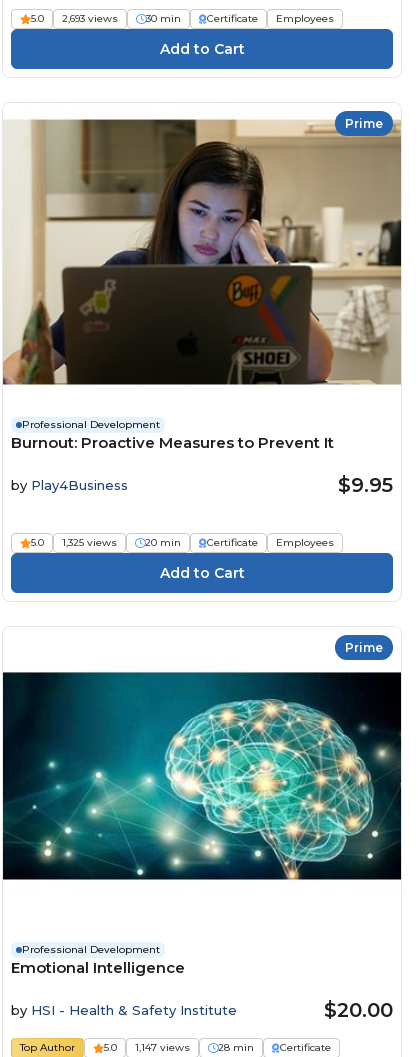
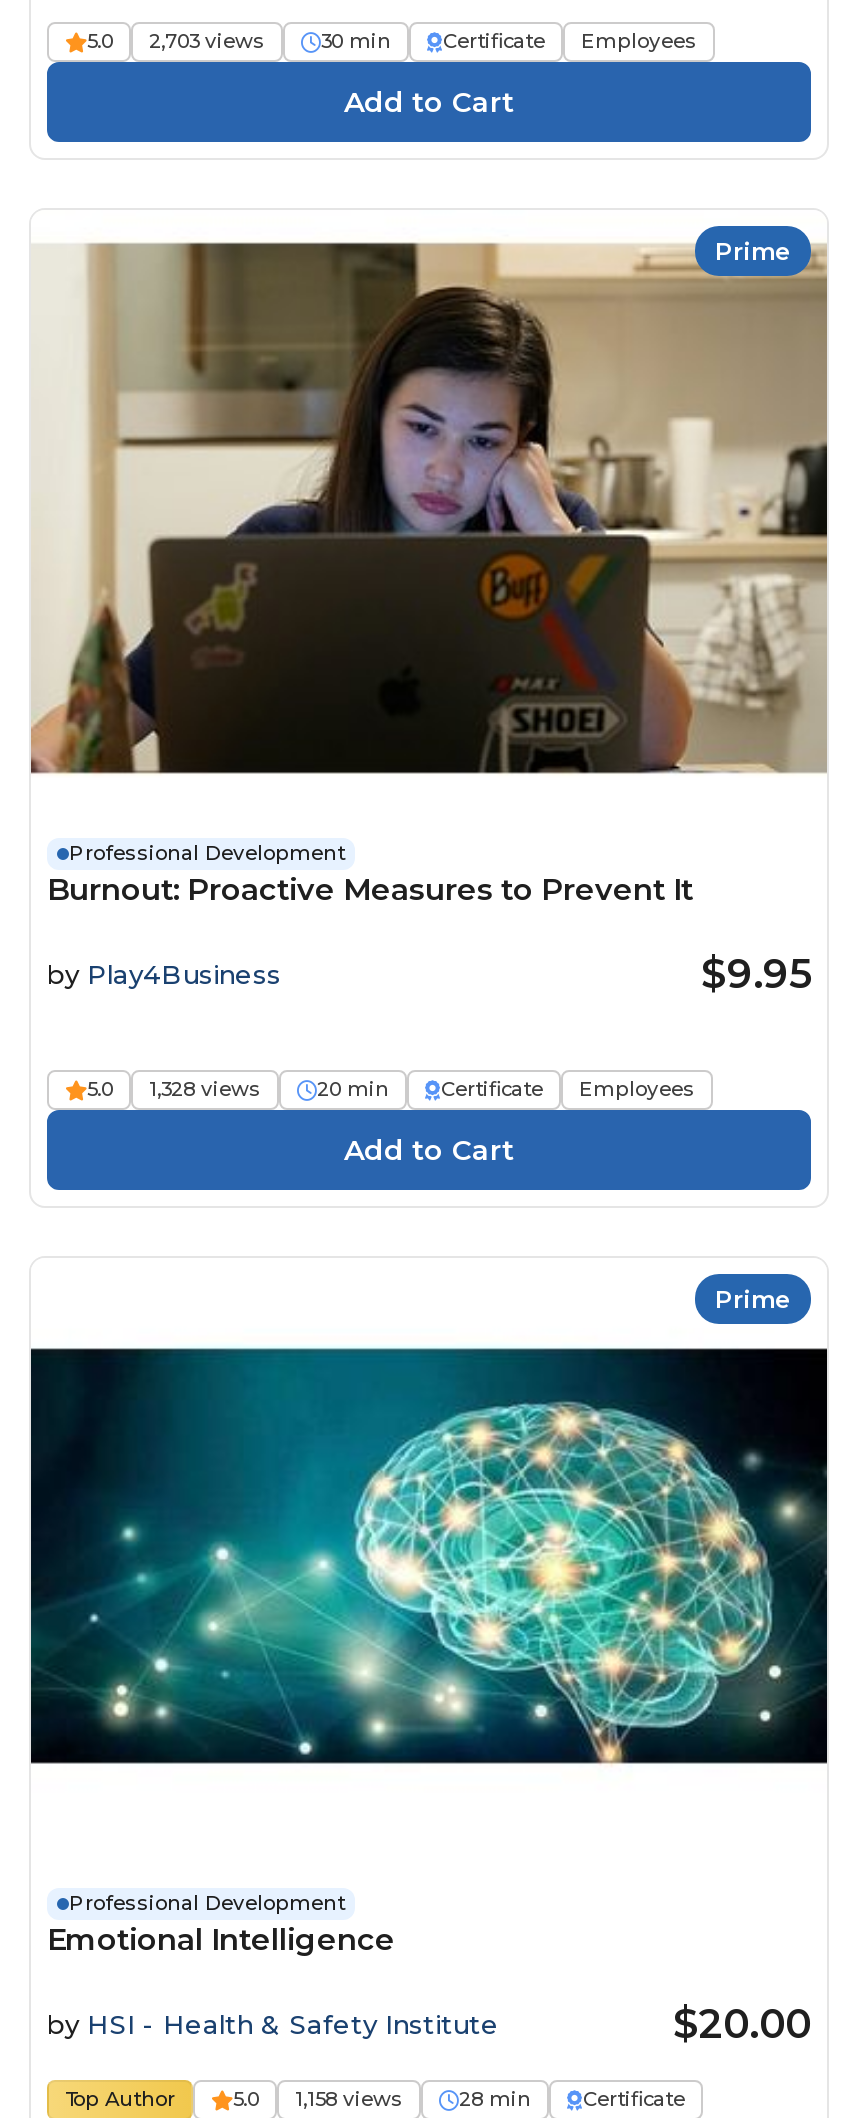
- 5.0 2,693 views
+ 5.0 2,703 views

- 5.0 1,325 views
+ 5.0 1,328 views

- 5.0 1,147 views
+ 5.0 1,158 views
